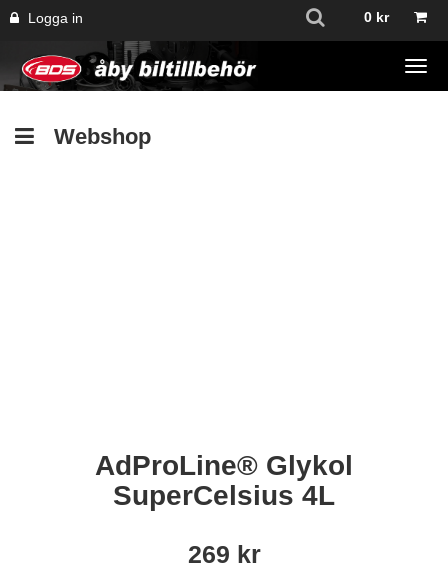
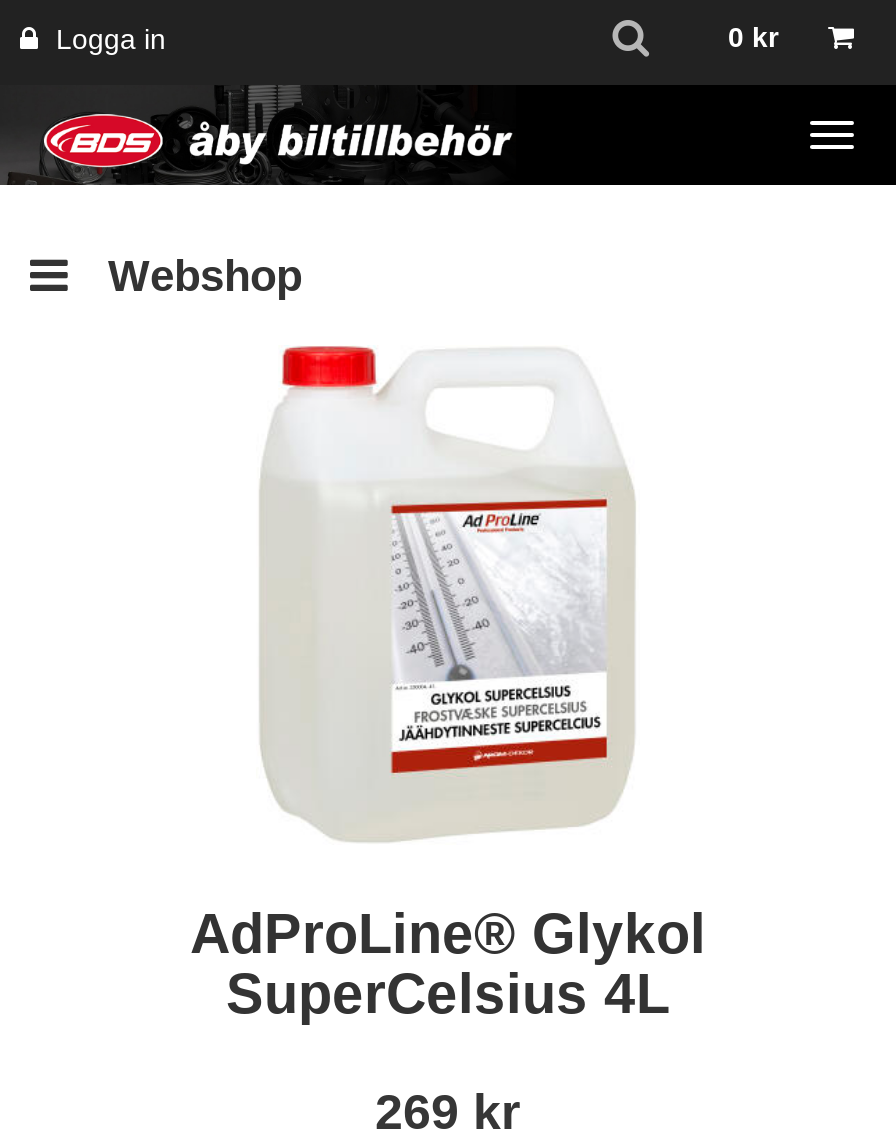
+ [image]
